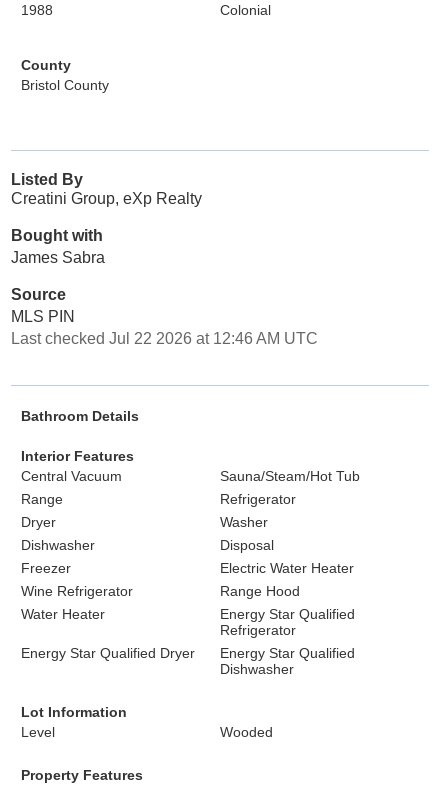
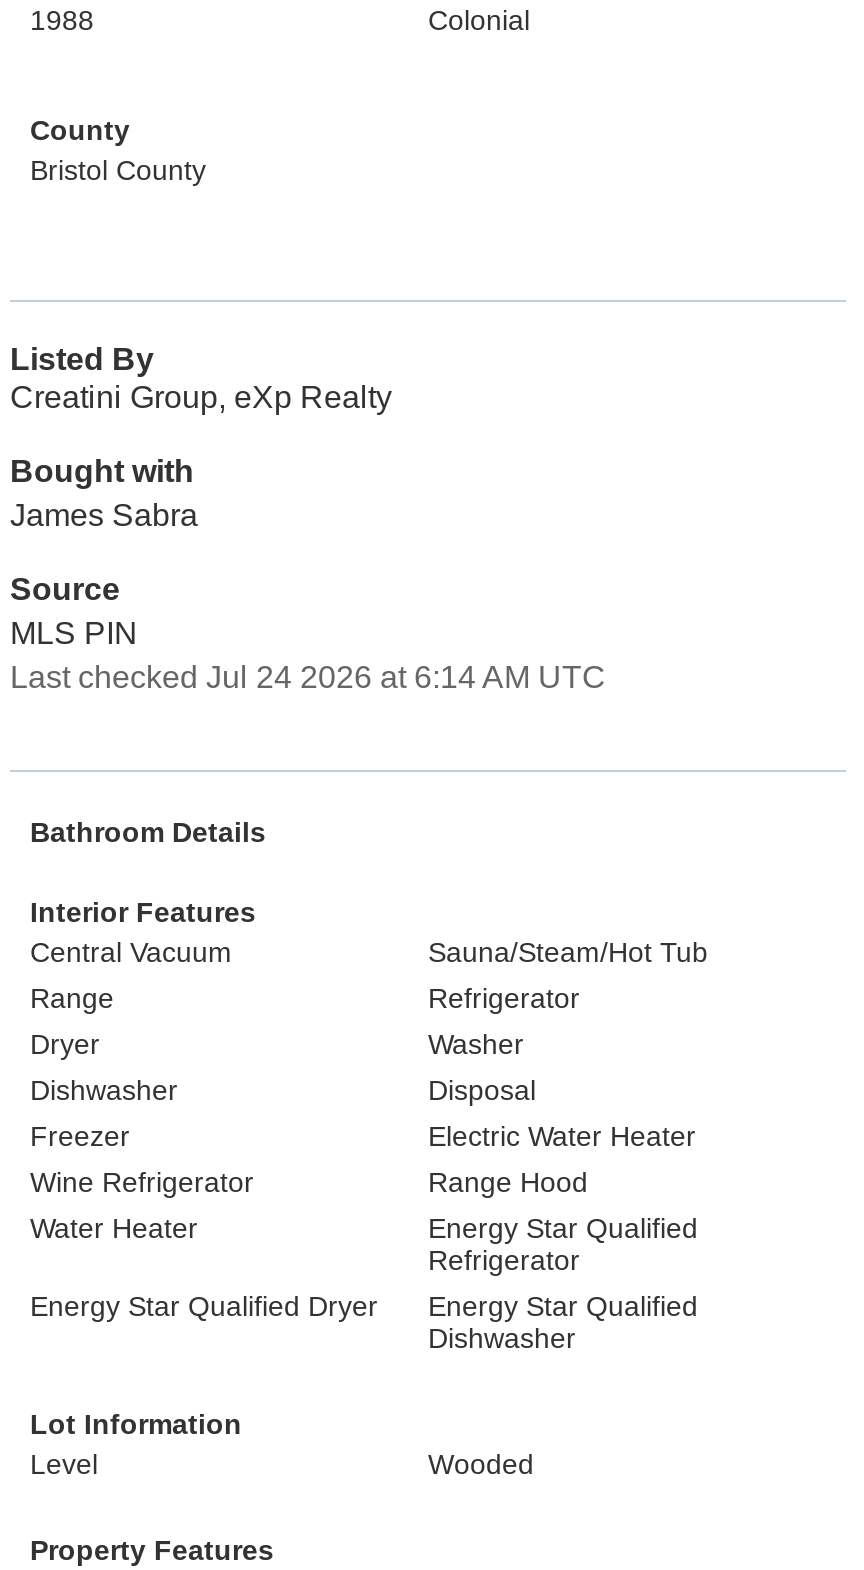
- Last checked Jul 22 2026 at 12:46 AM UTC
+ Last checked Jul 24 2026 at 6:14 AM UTC
